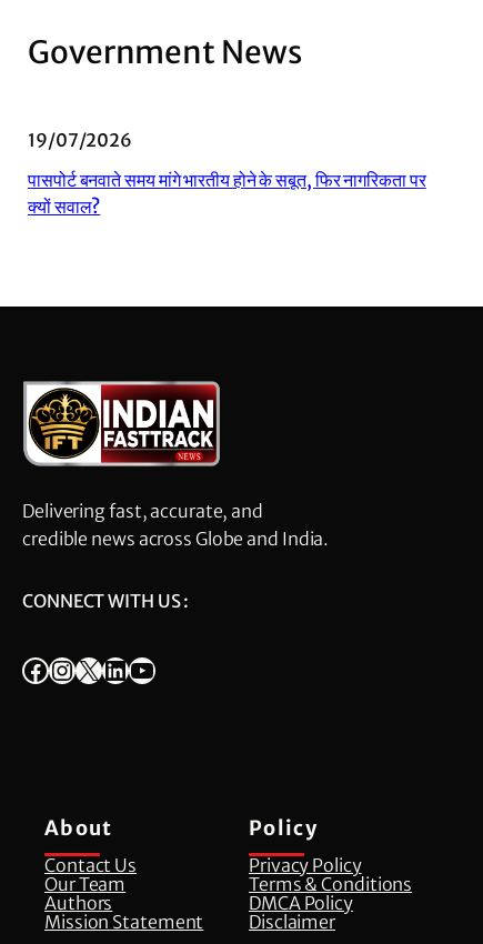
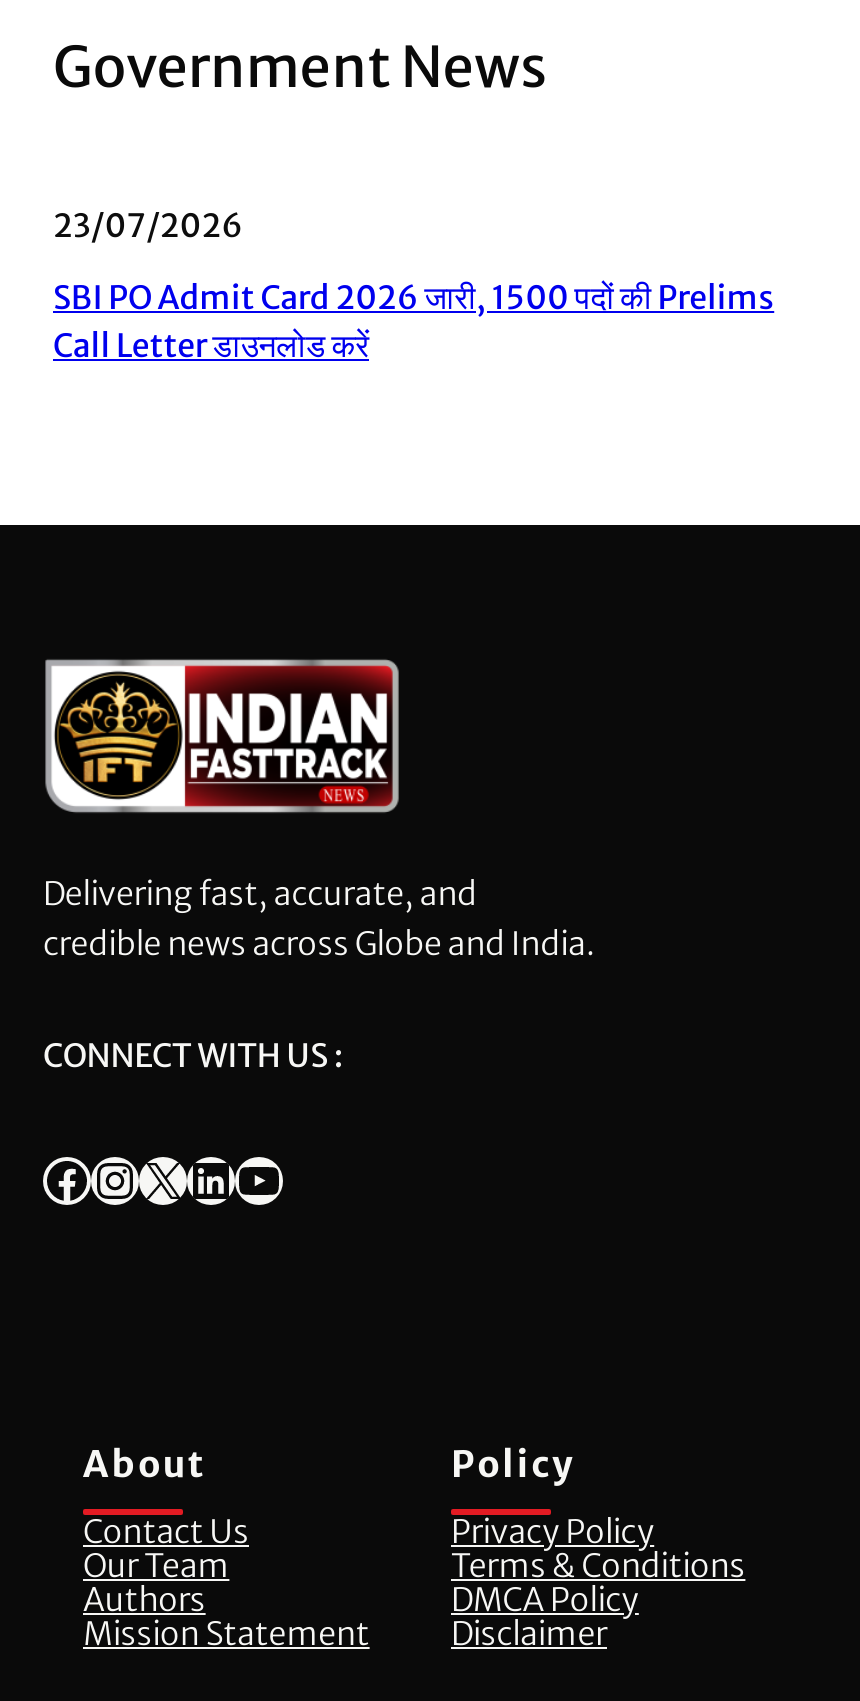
- 19/07/2026
+ 23/07/2026

- पासपोर्ट बनवाते समय मांगे भारतीय होने के सबूत, फिर नागरिकता पर
- क्यों सवाल?
+ SBI PO Admit Card 2026 जारी, 1500 पदों की Prelims
+ Call Letter डाउनलोड करें
